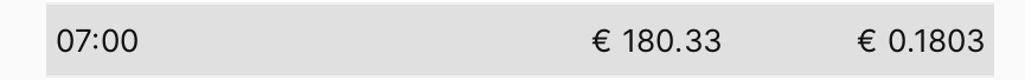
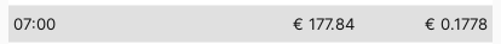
- € 180.33
+ € 177.84

- € 0.1803
+ € 0.1778
